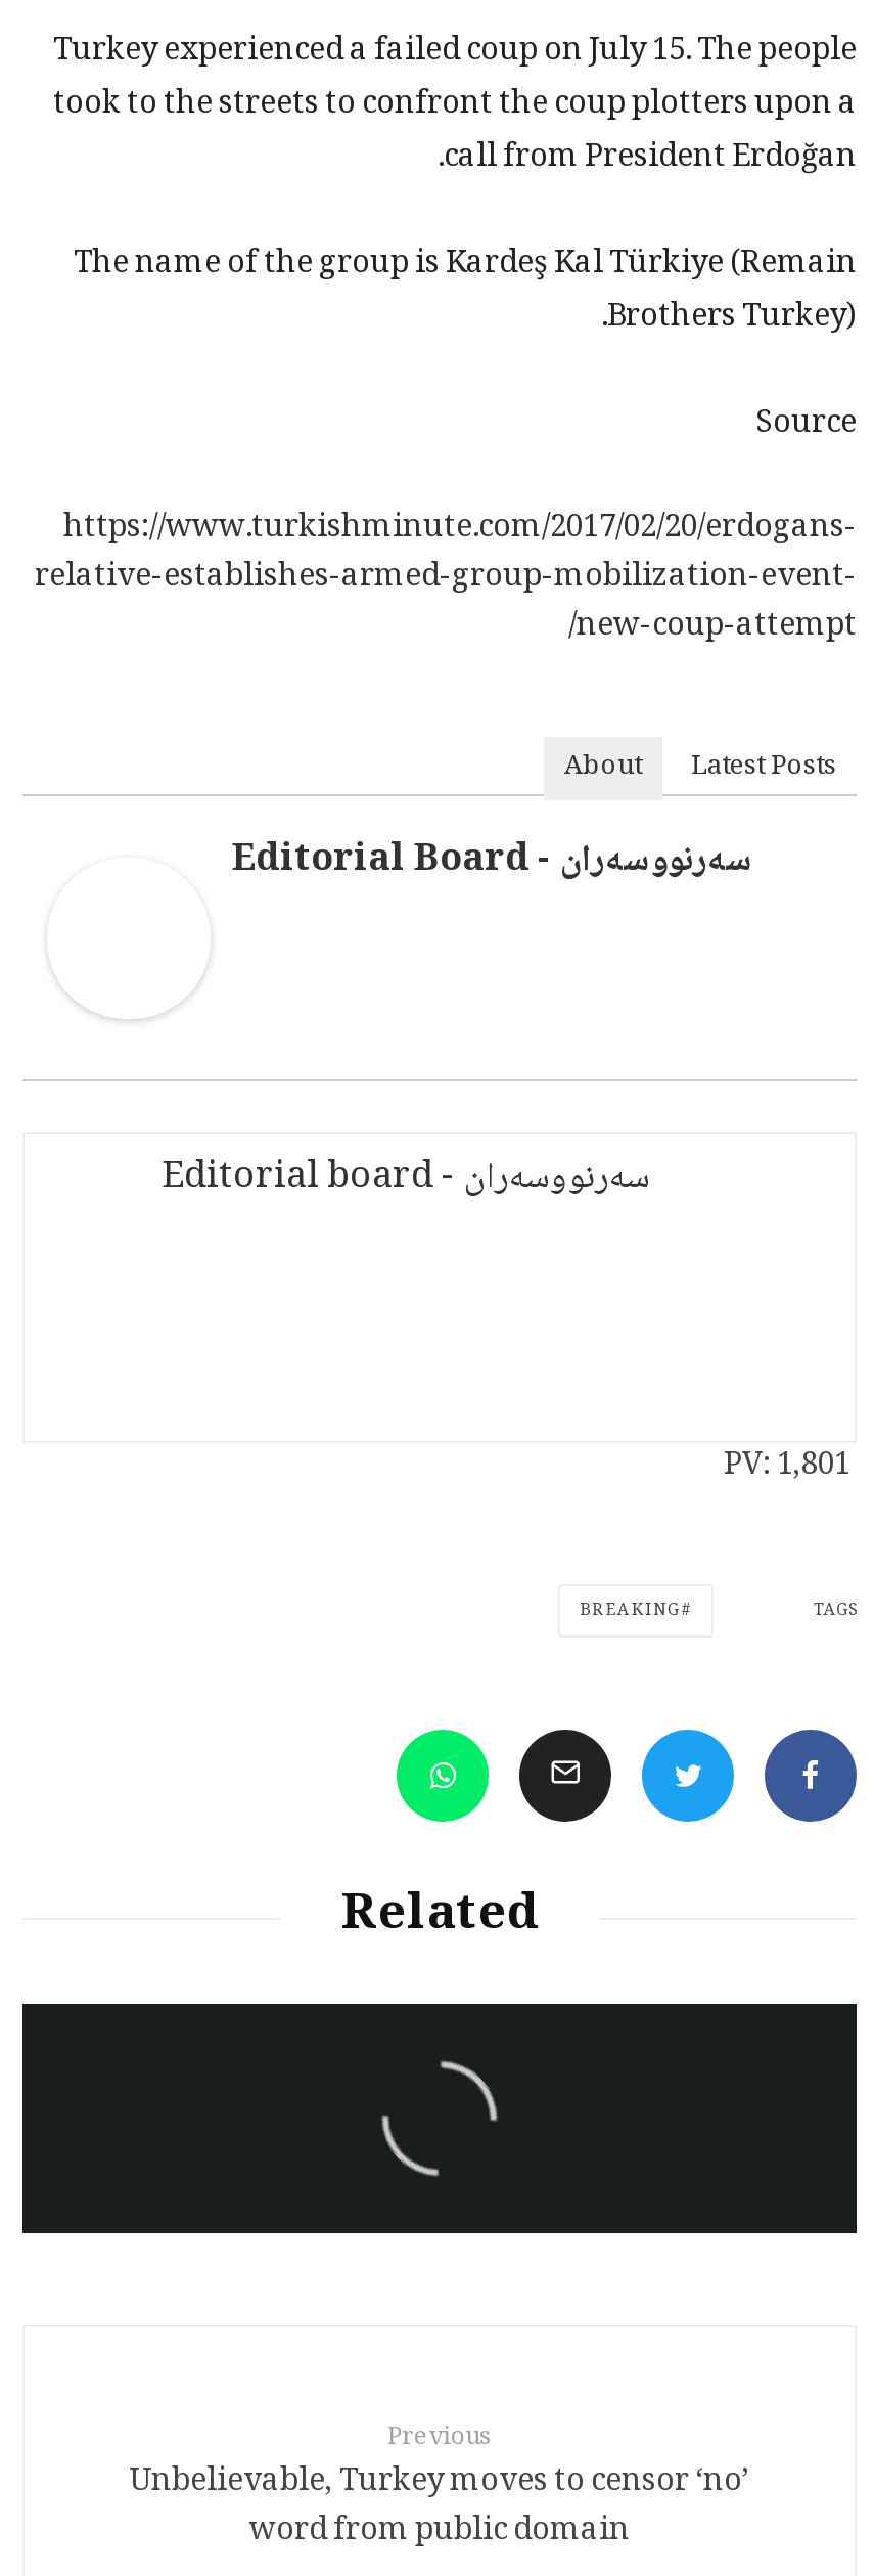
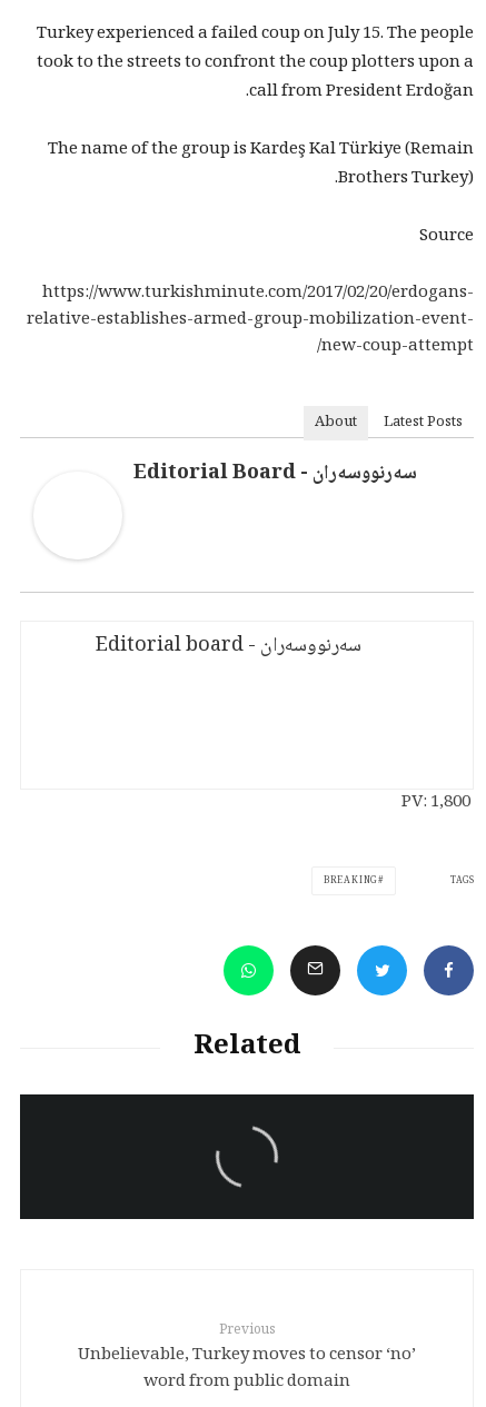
- PV: 1,801
+ PV: 1,800
